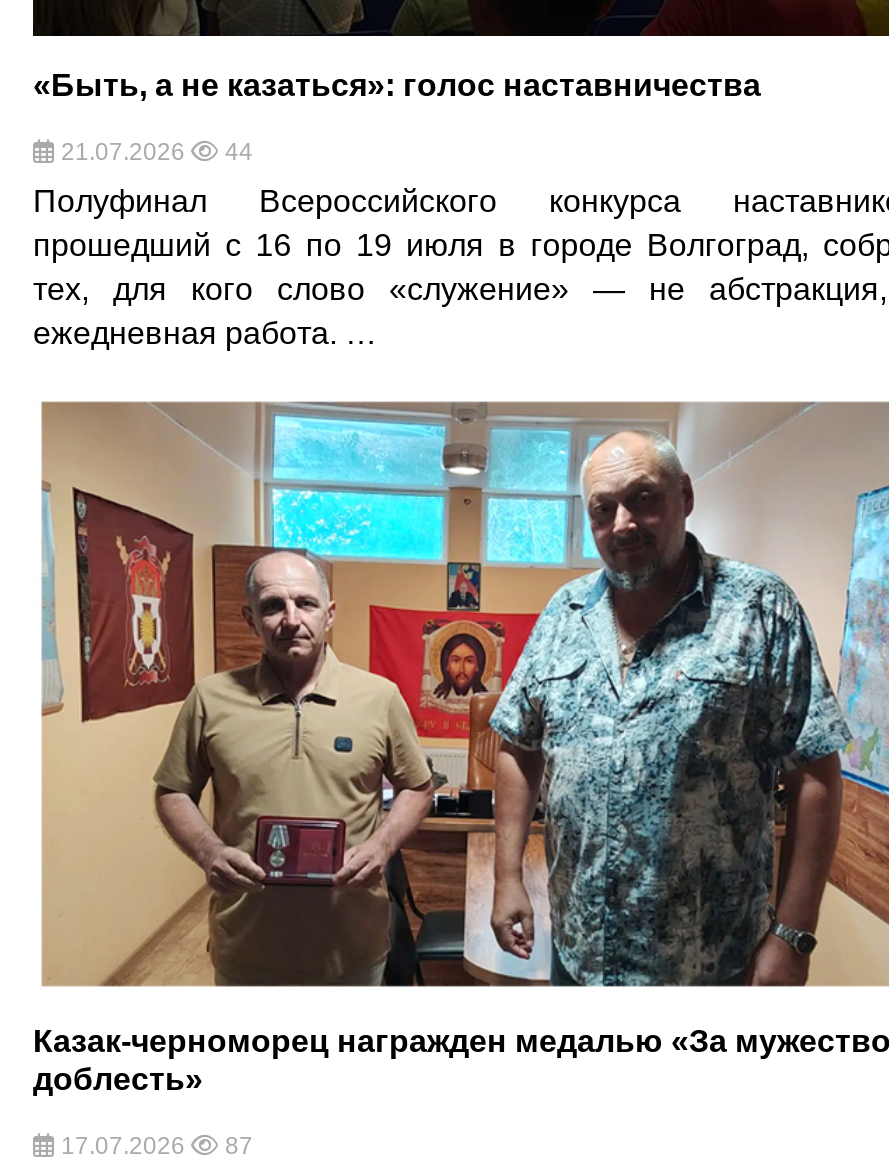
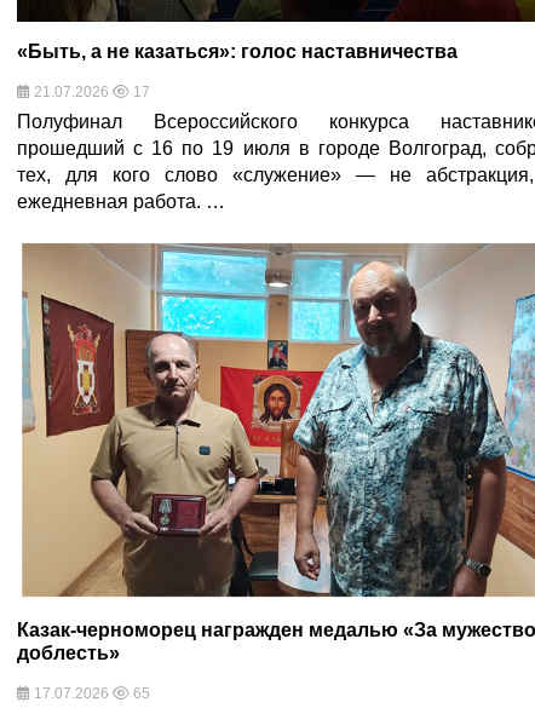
- 21.07.2026 44
+ 21.07.2026 17

- 17.07.2026 87
+ 17.07.2026 65
